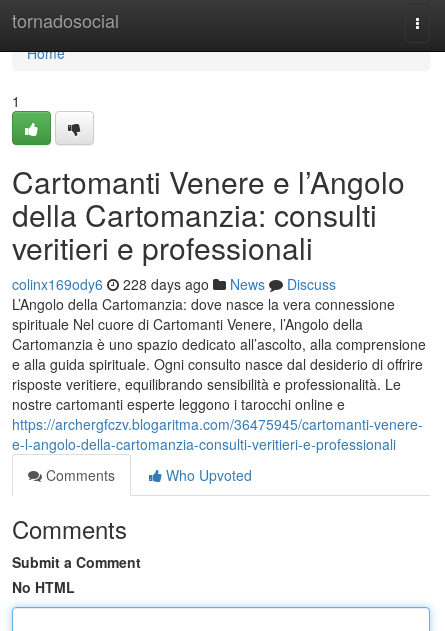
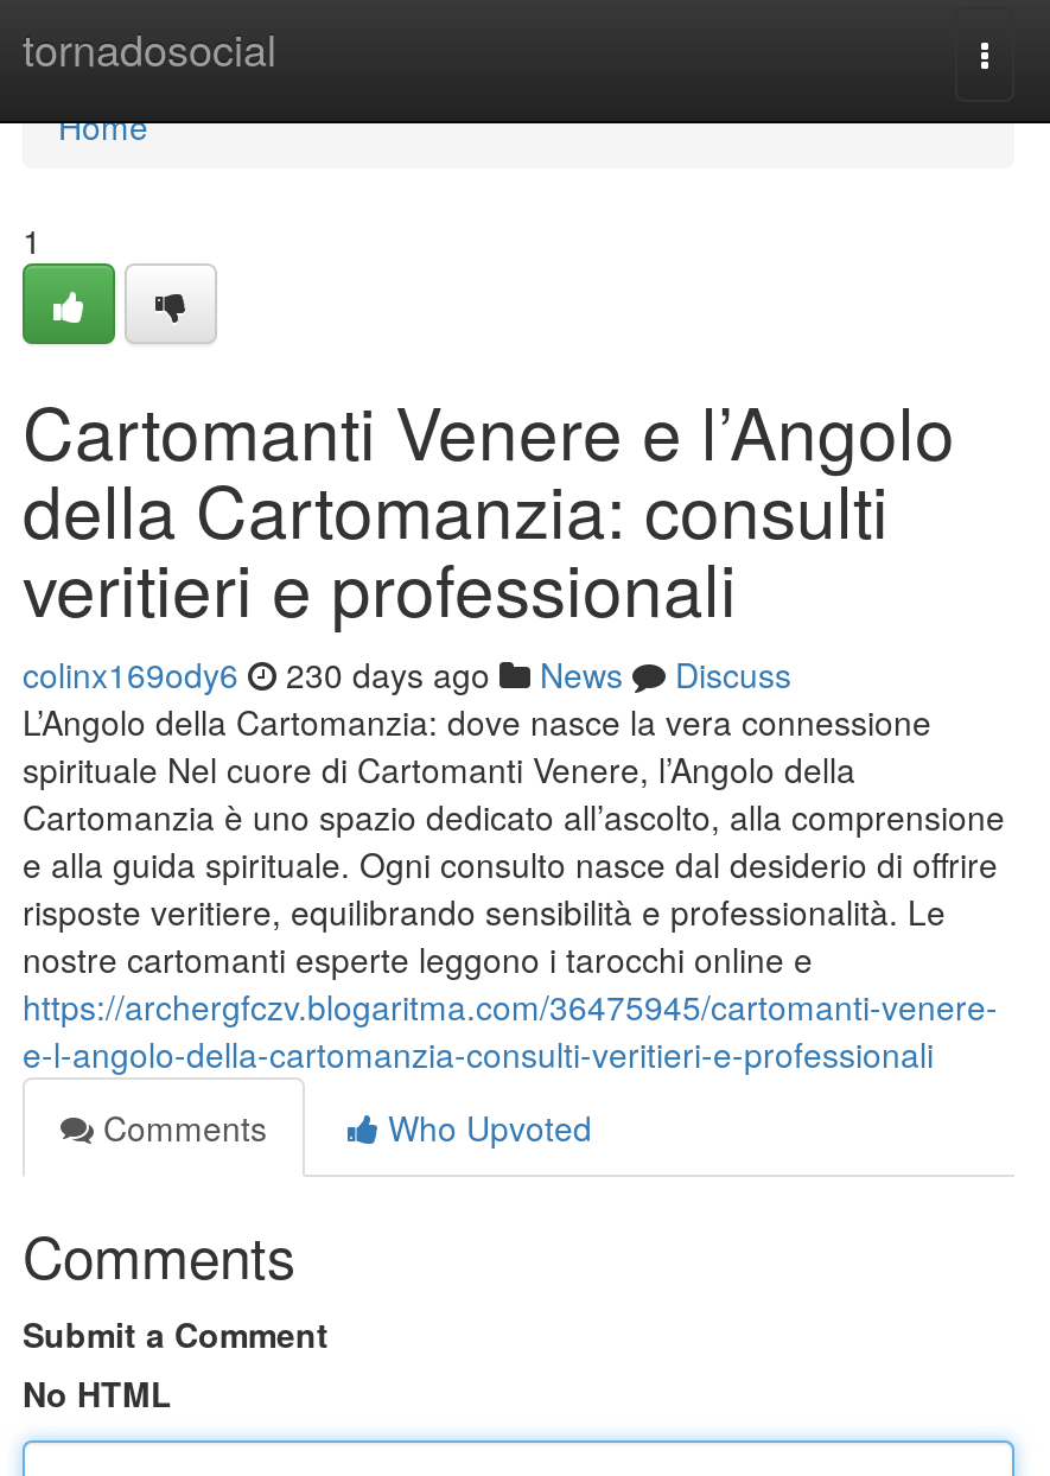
- colinx169ody6 228 days ago News Discuss
+ colinx169ody6 230 days ago News Discuss
